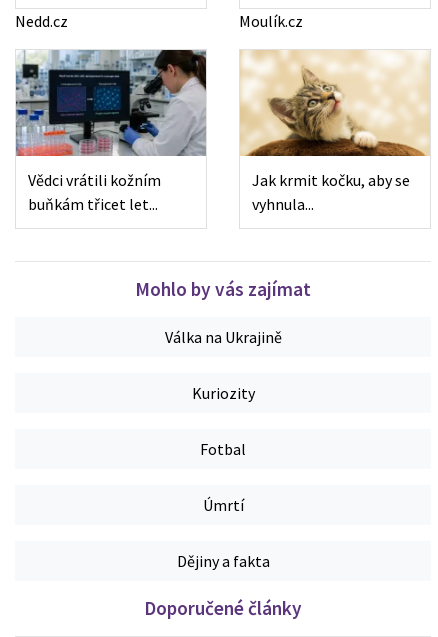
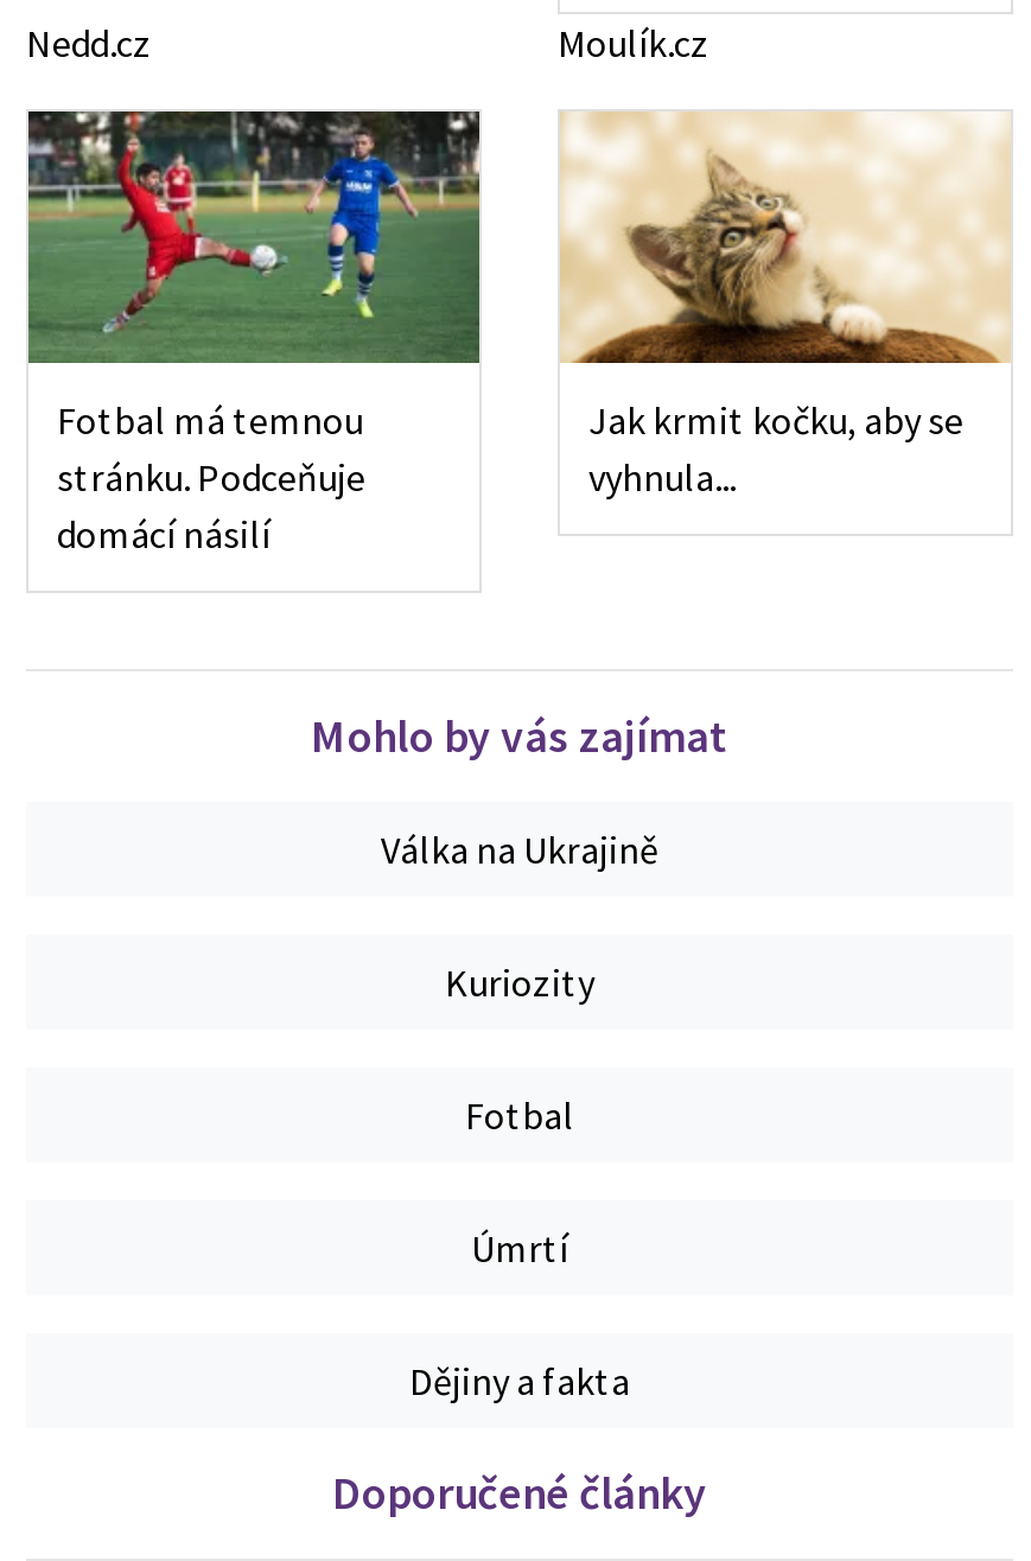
- [image]
- Vědci vrátili kožním
- buňkám třicet let...
+ [image]
+ Fotbal má temnou
+ stránku. Podceňuje
+ domácí násilí
